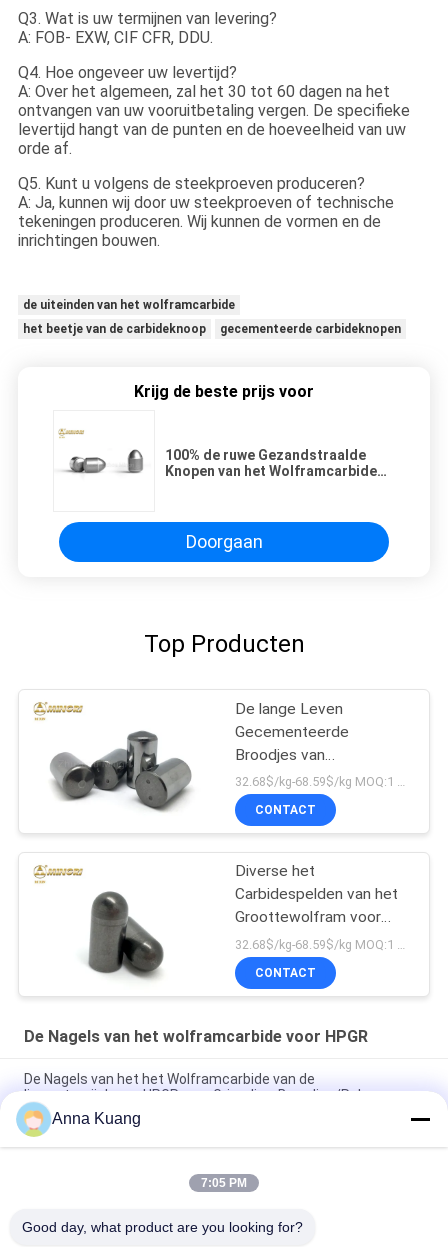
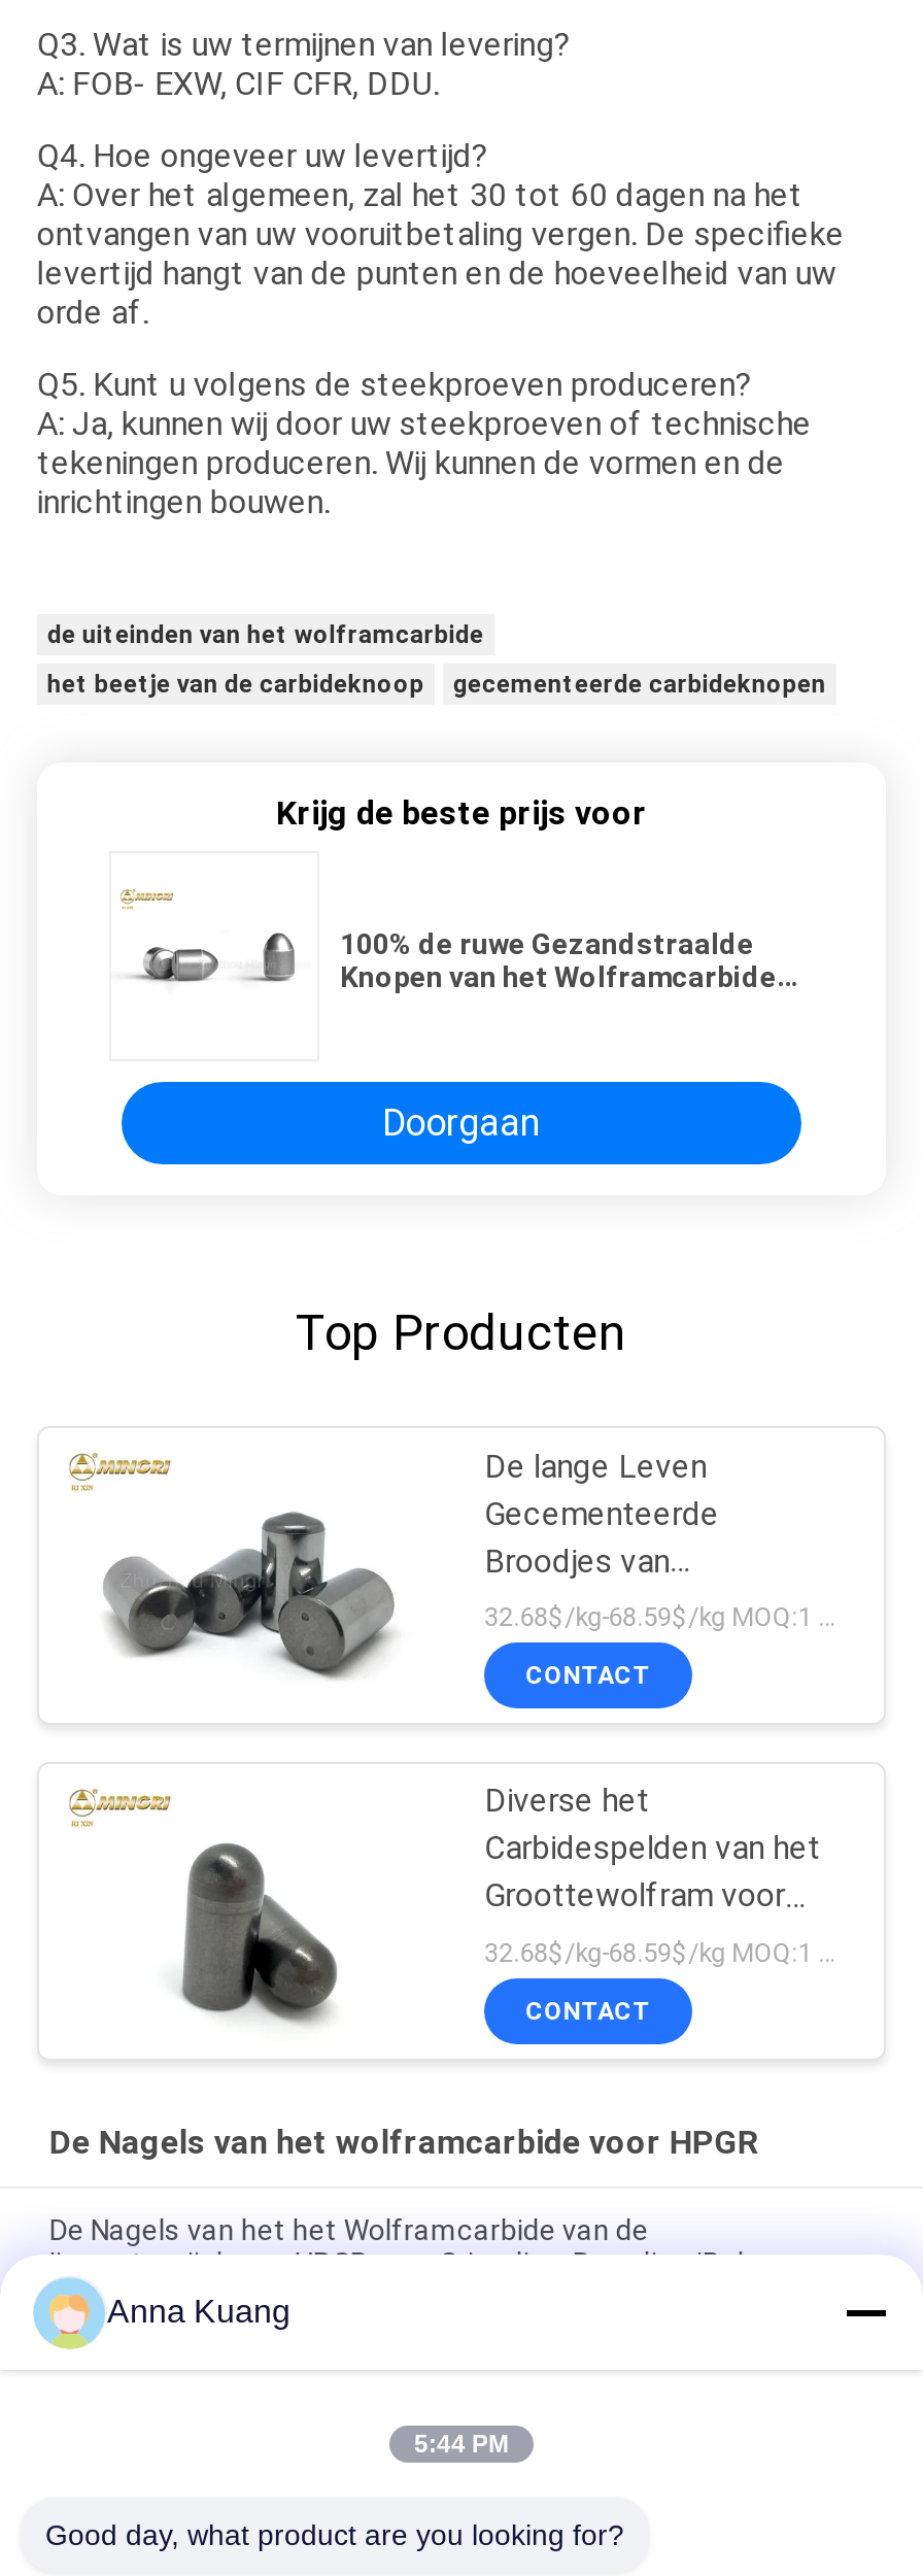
- 7:05 PM
+ 5:44 PM
